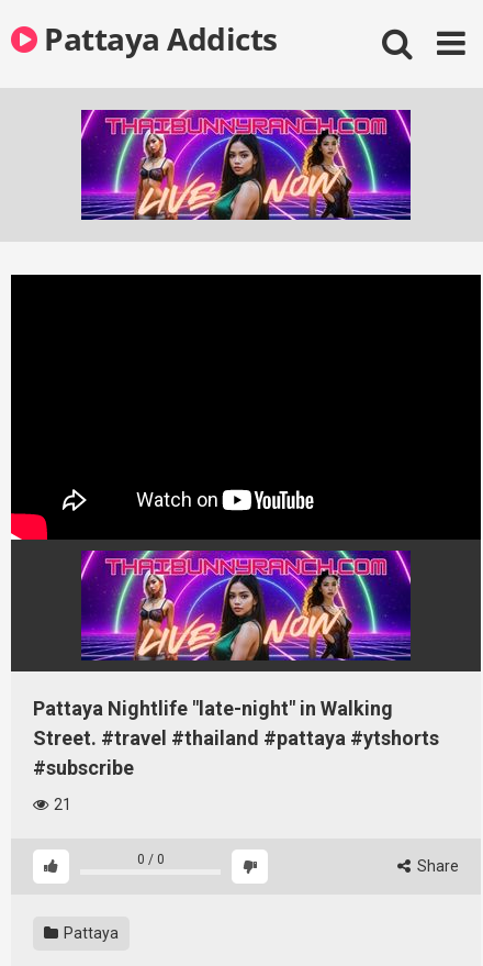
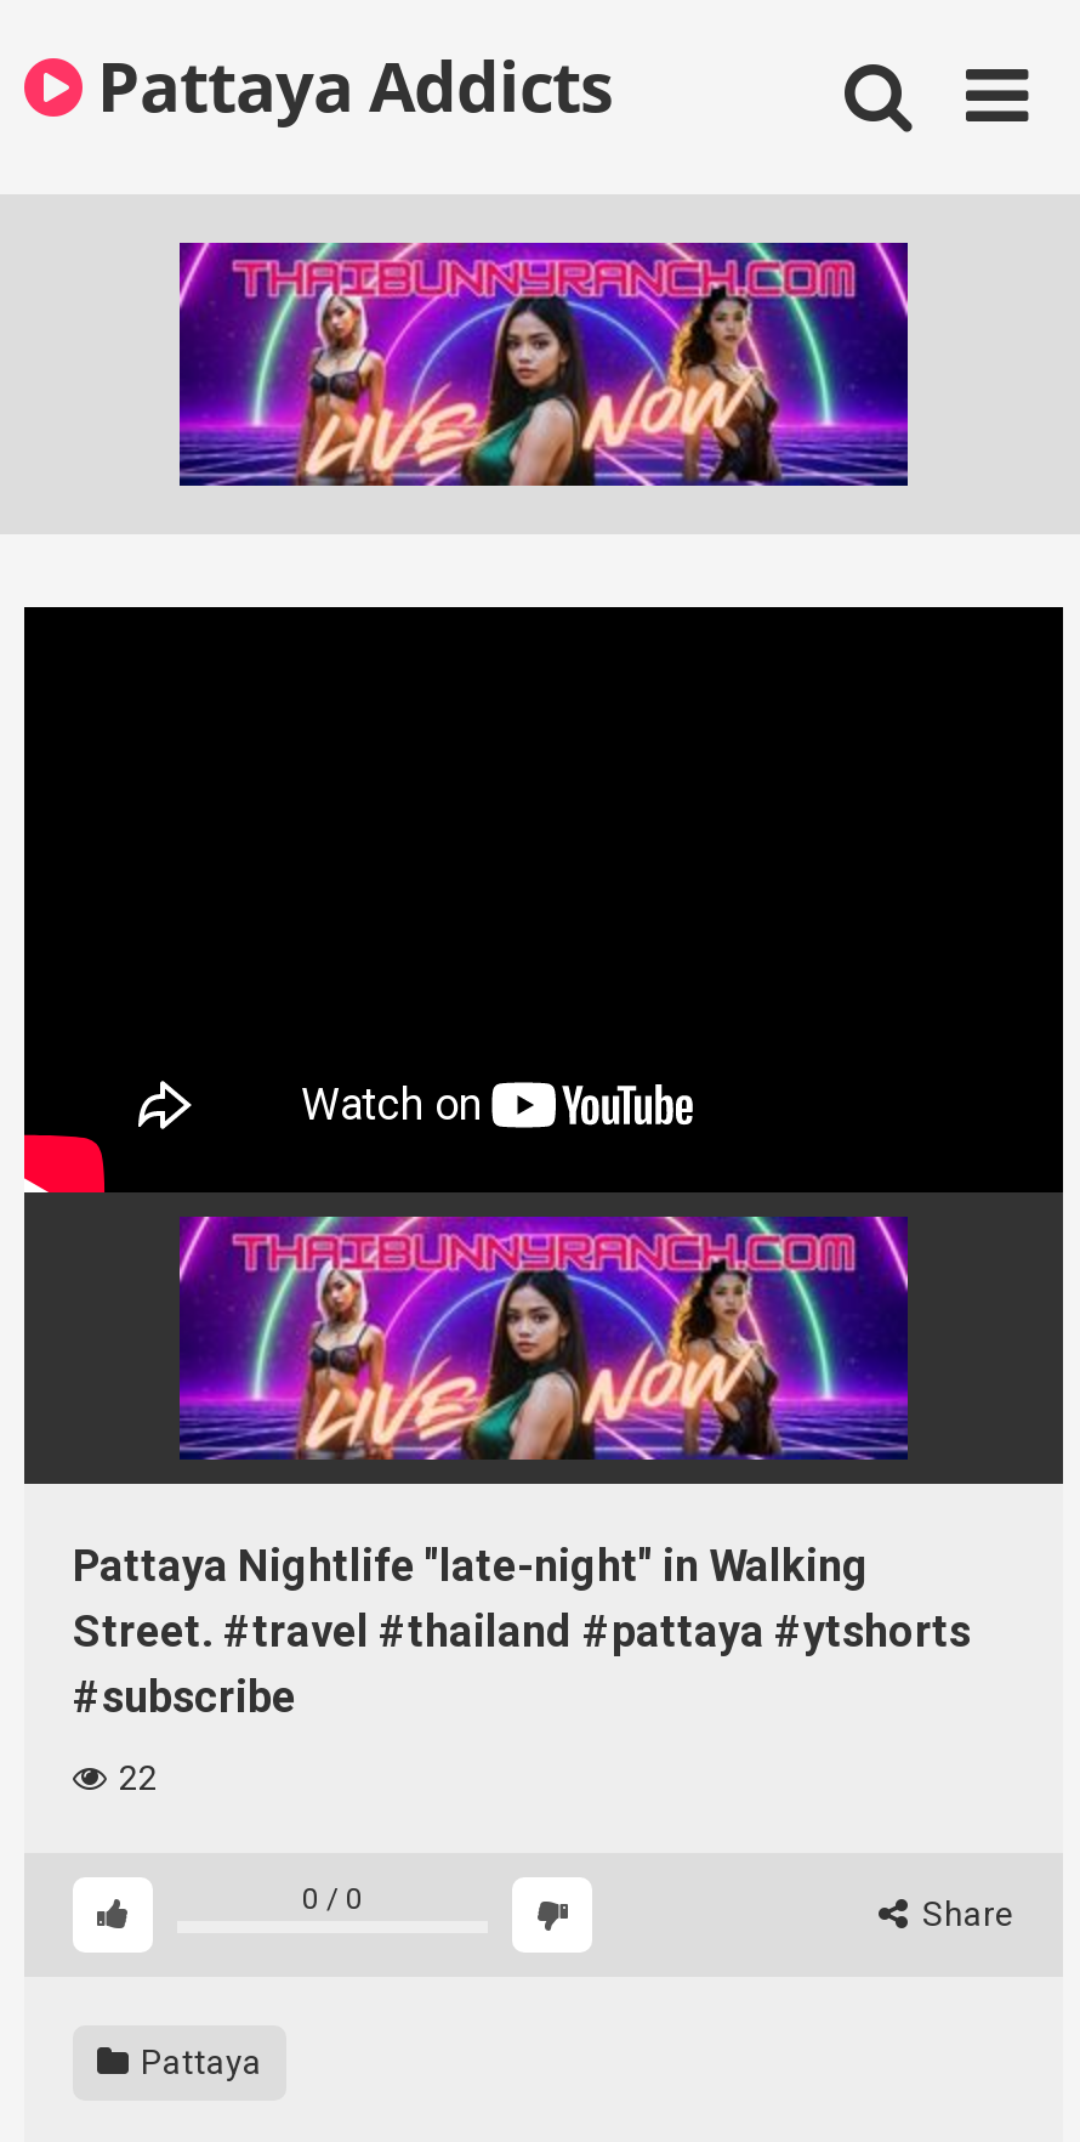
- 21
+ 22
